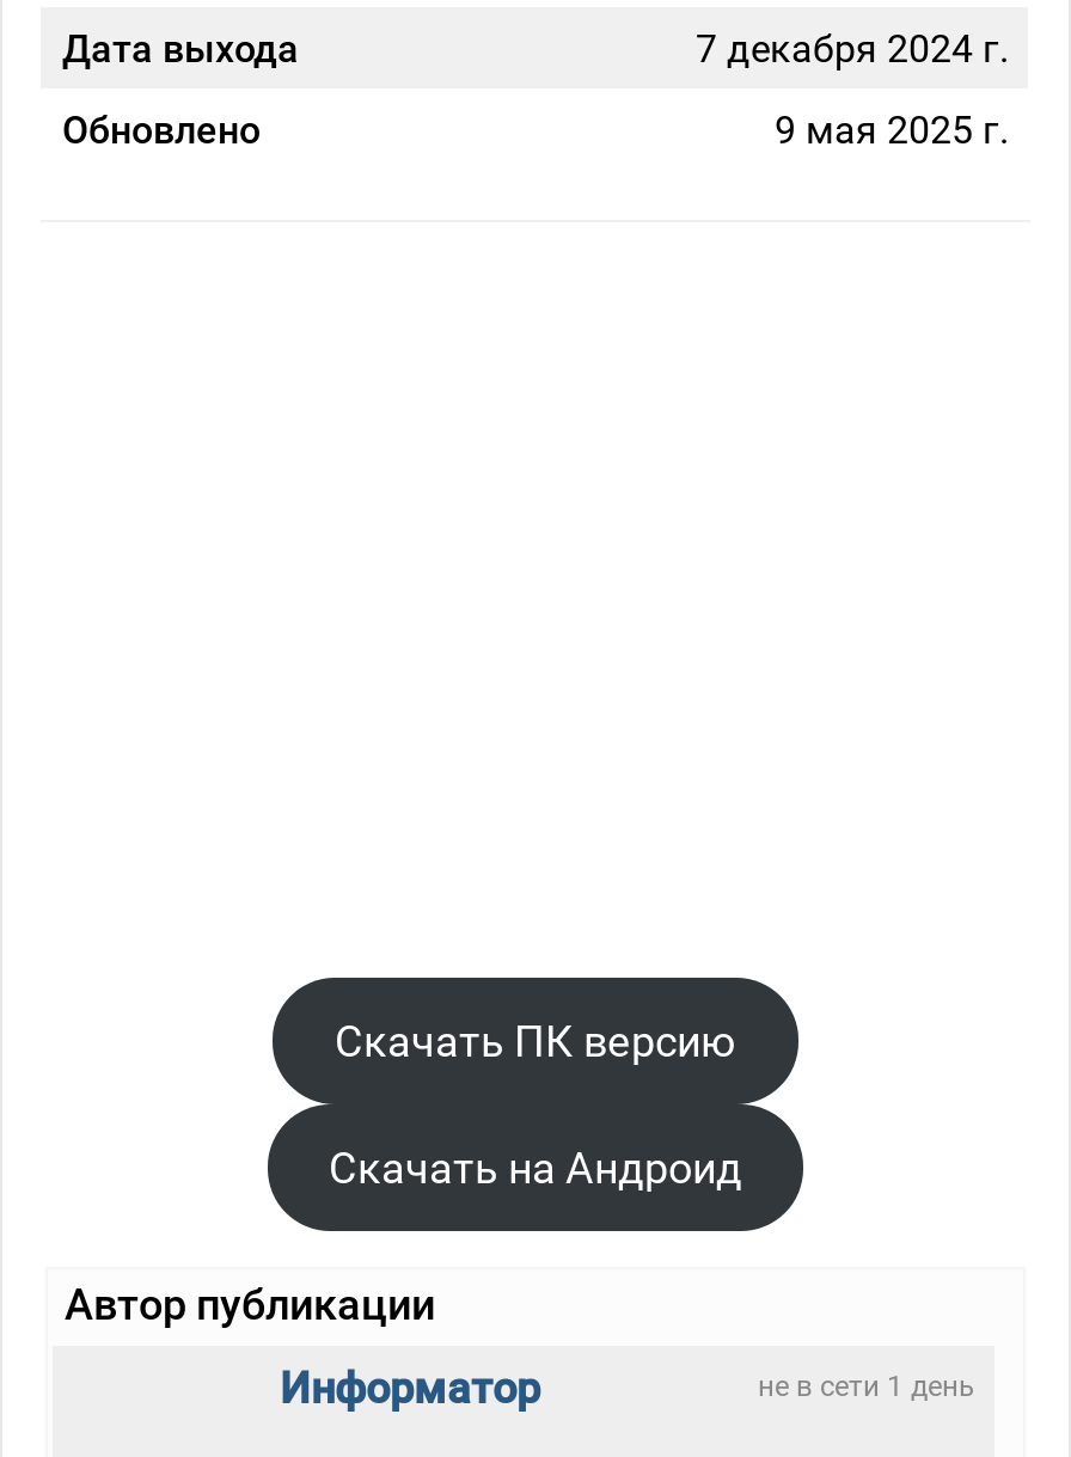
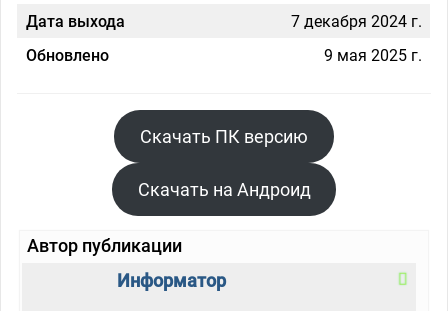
- не в сети 1 день
